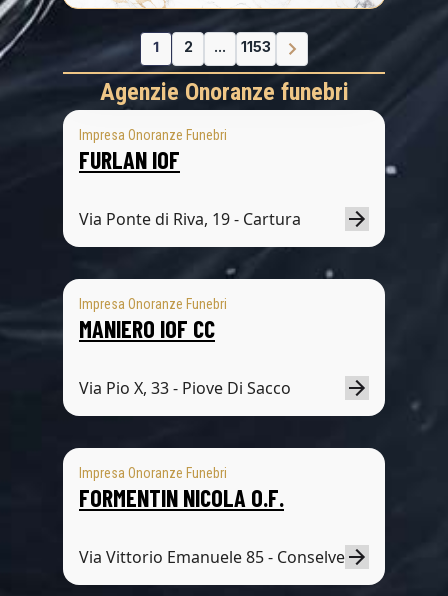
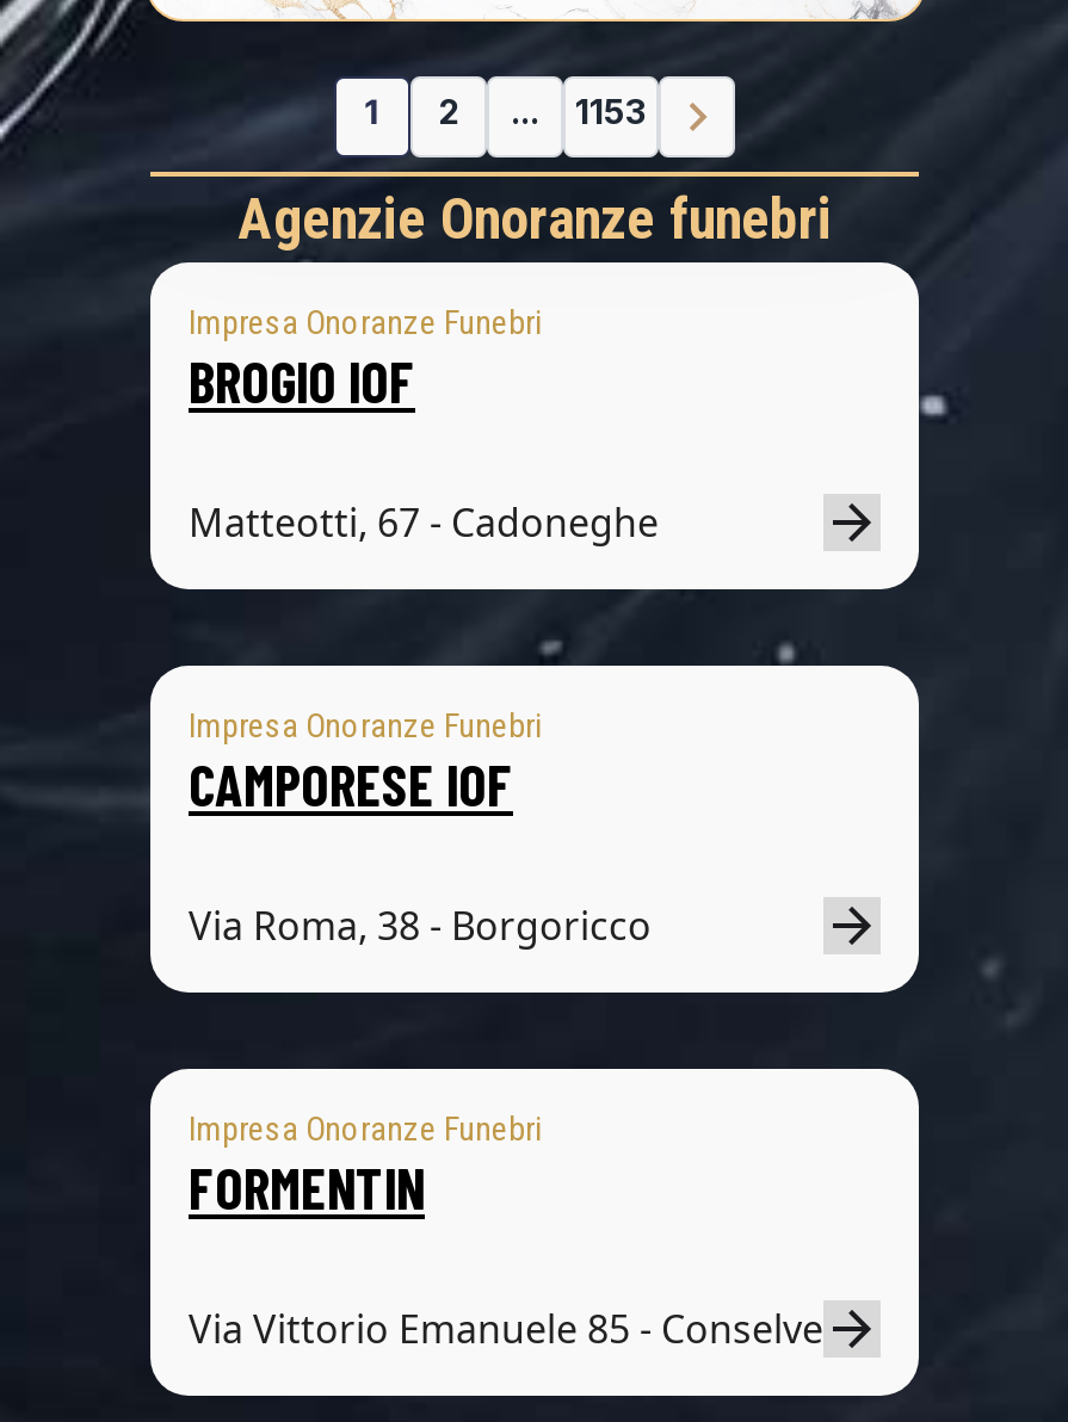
- FURLAN IOF
+ BROGIO IOF

- Via Ponte di Riva, 19 - Cartura
+ Matteotti, 67 - Cadoneghe

- MANIERO IOF CC
+ CAMPORESE IOF

- Via Pio X, 33 - Piove Di Sacco
+ Via Roma, 38 - Borgoricco

- FORMENTIN NICOLA O.F.
+ FORMENTIN
